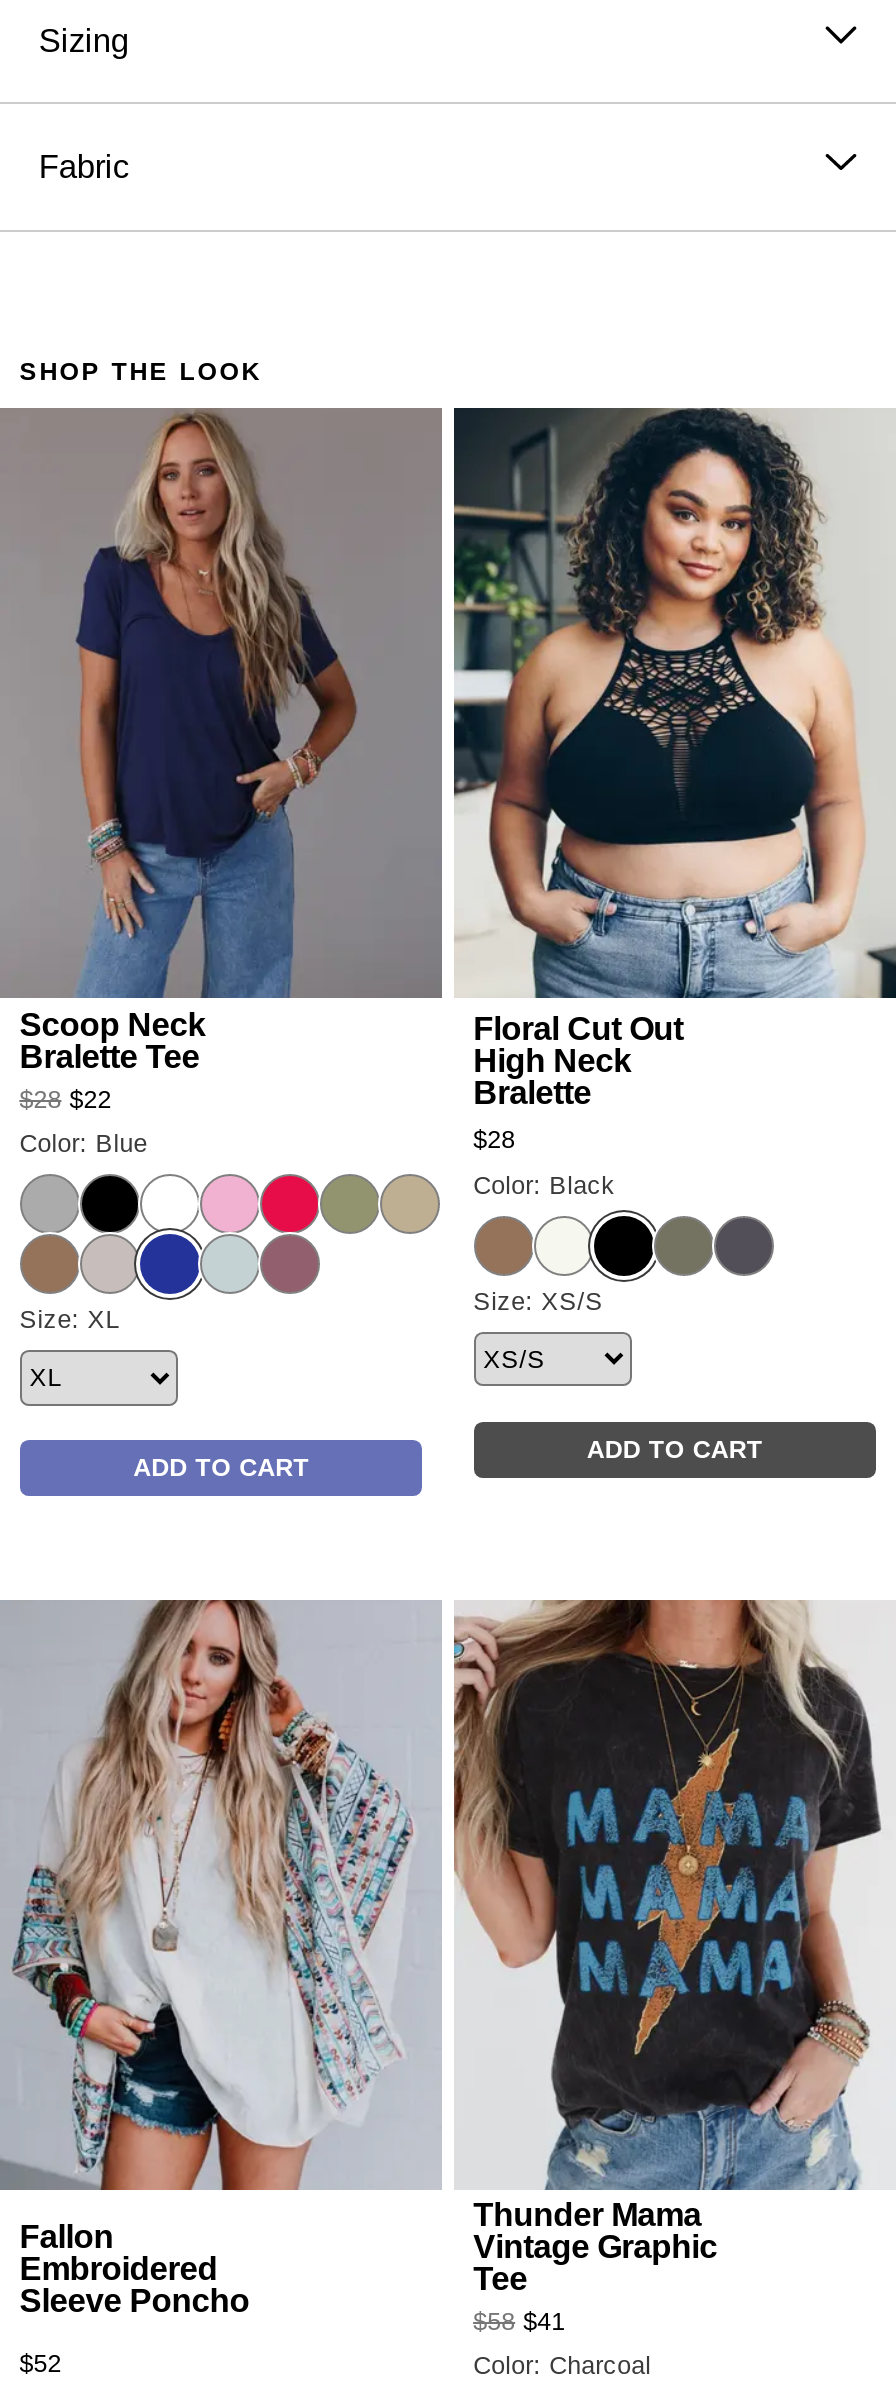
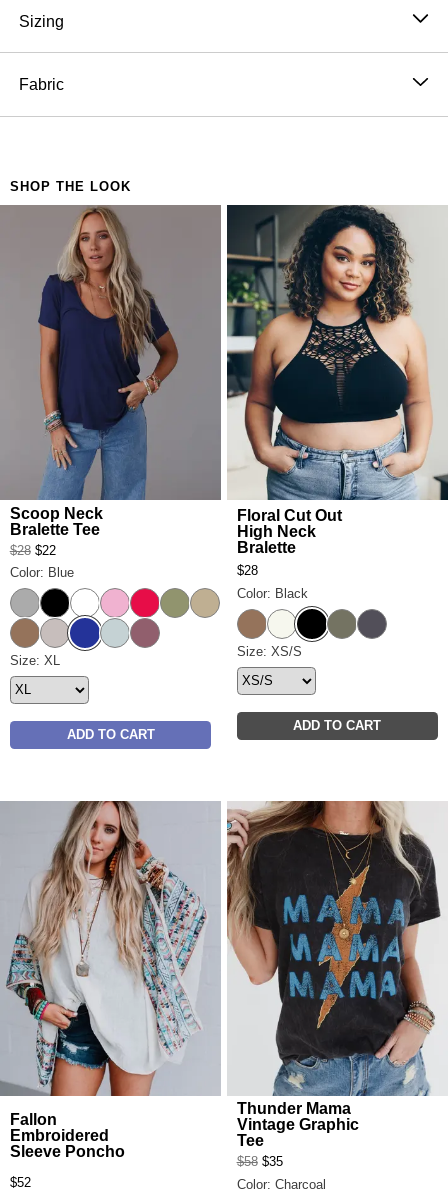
- $58 $41
+ $58 $35
